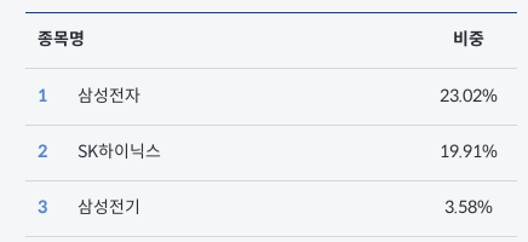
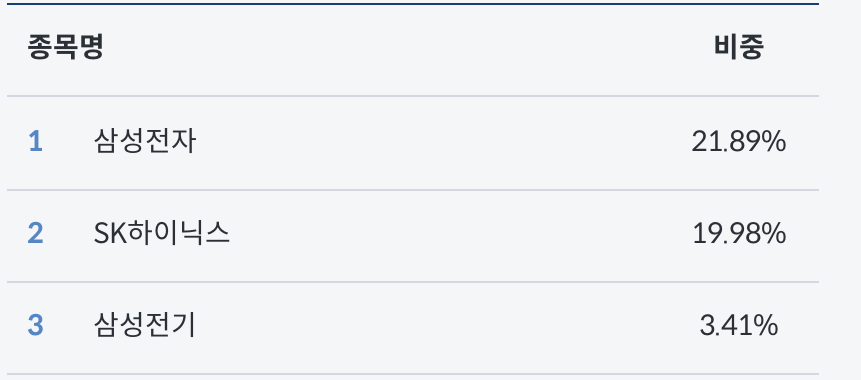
- 23.02%
+ 21.89%

- 19.91%
+ 19.98%

- 3.58%
+ 3.41%
